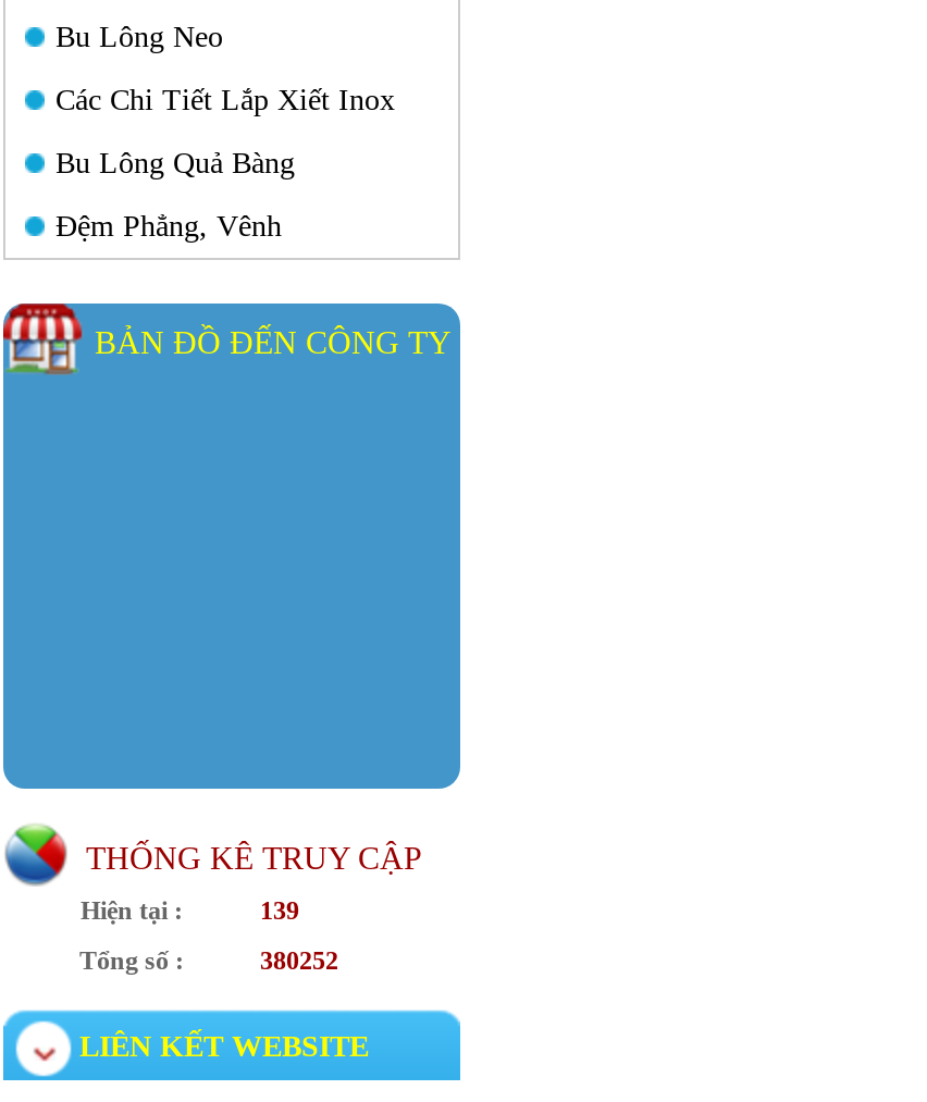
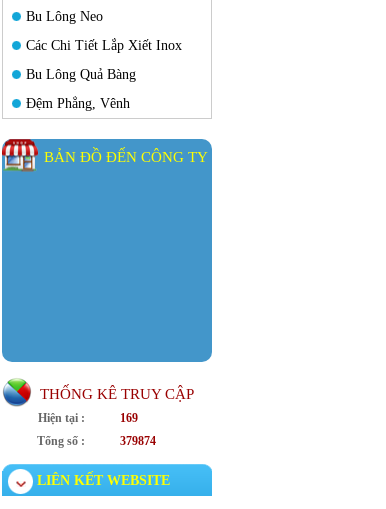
- 139
+ 169

- 380252
+ 379874
